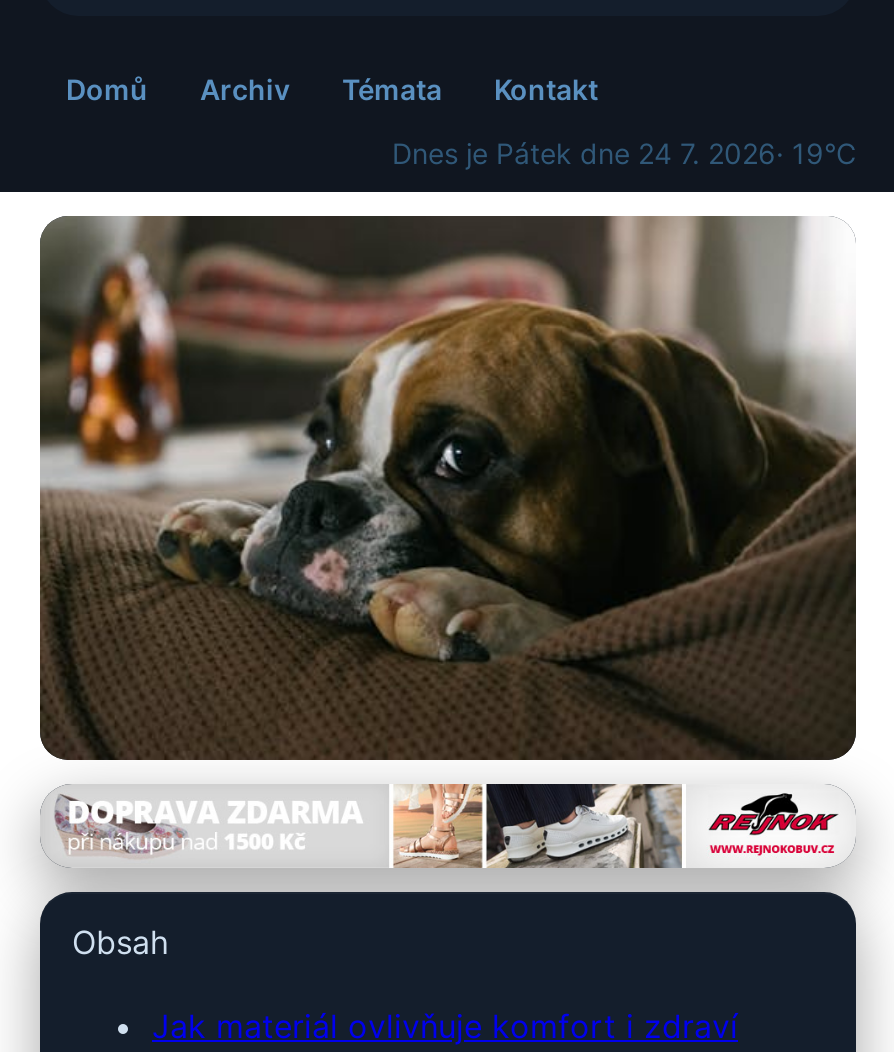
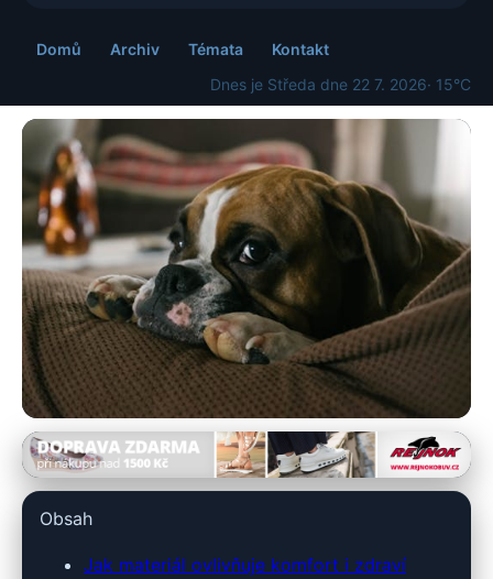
- Dnes je Pátek dne 24 7. 2026 · 19°C
+ Dnes je Středa dne 22 7. 2026 · 15°C
